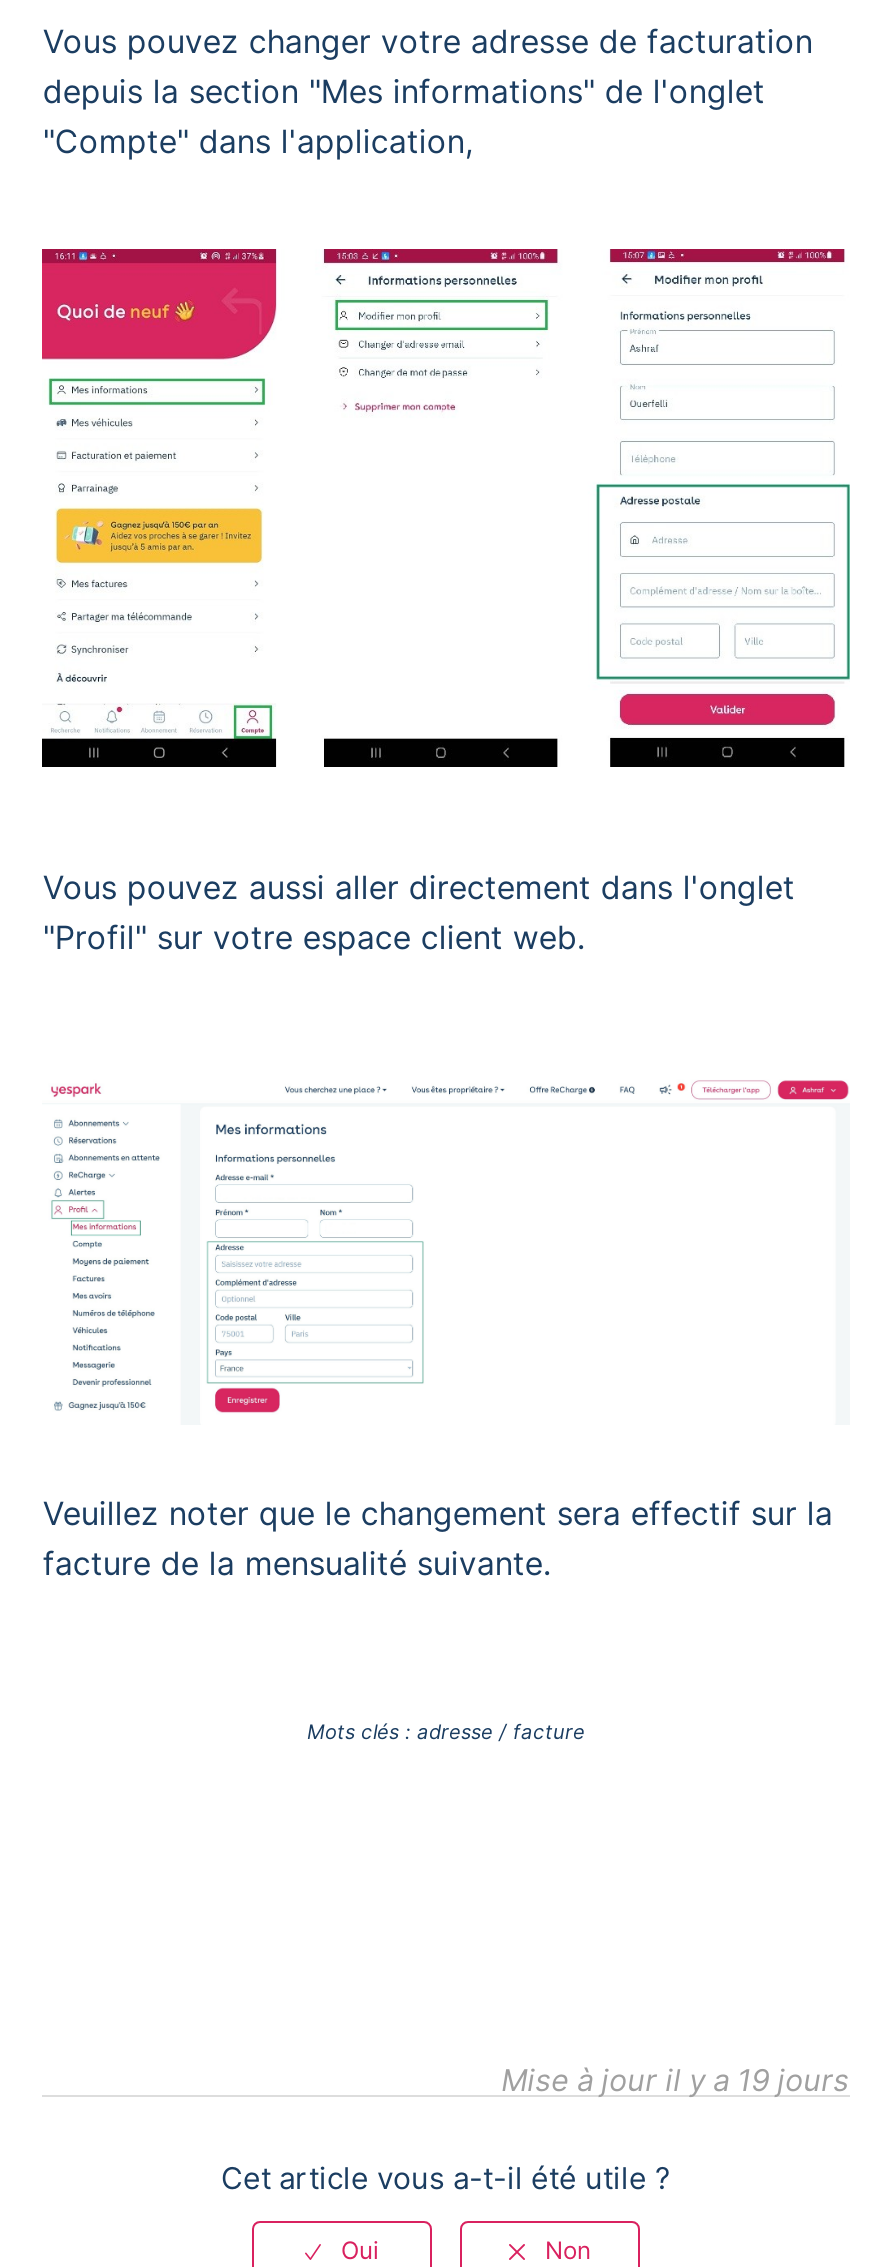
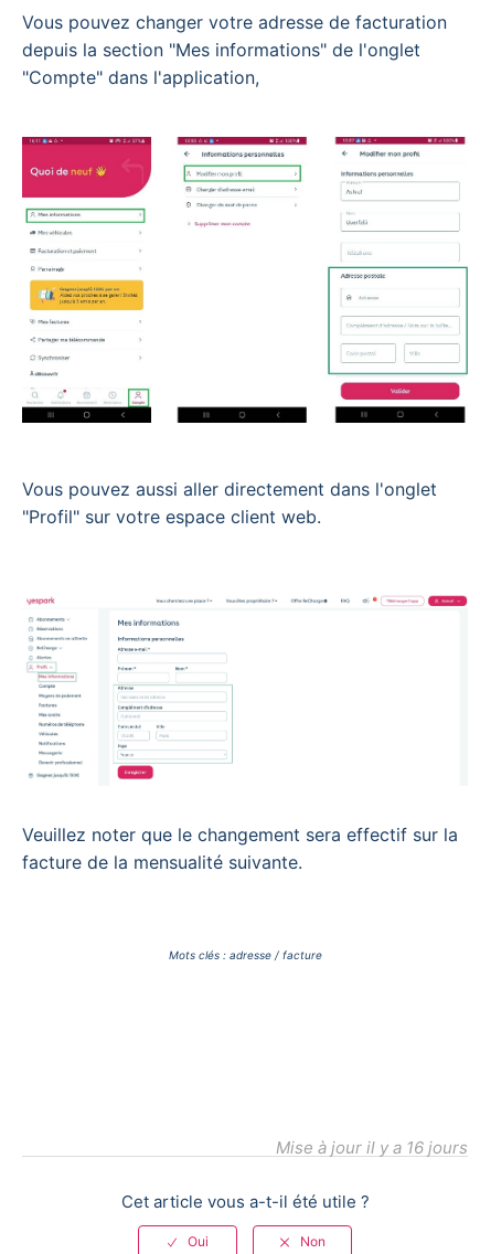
- Mise à jour il y a 19 jours
+ Mise à jour il y a 16 jours
